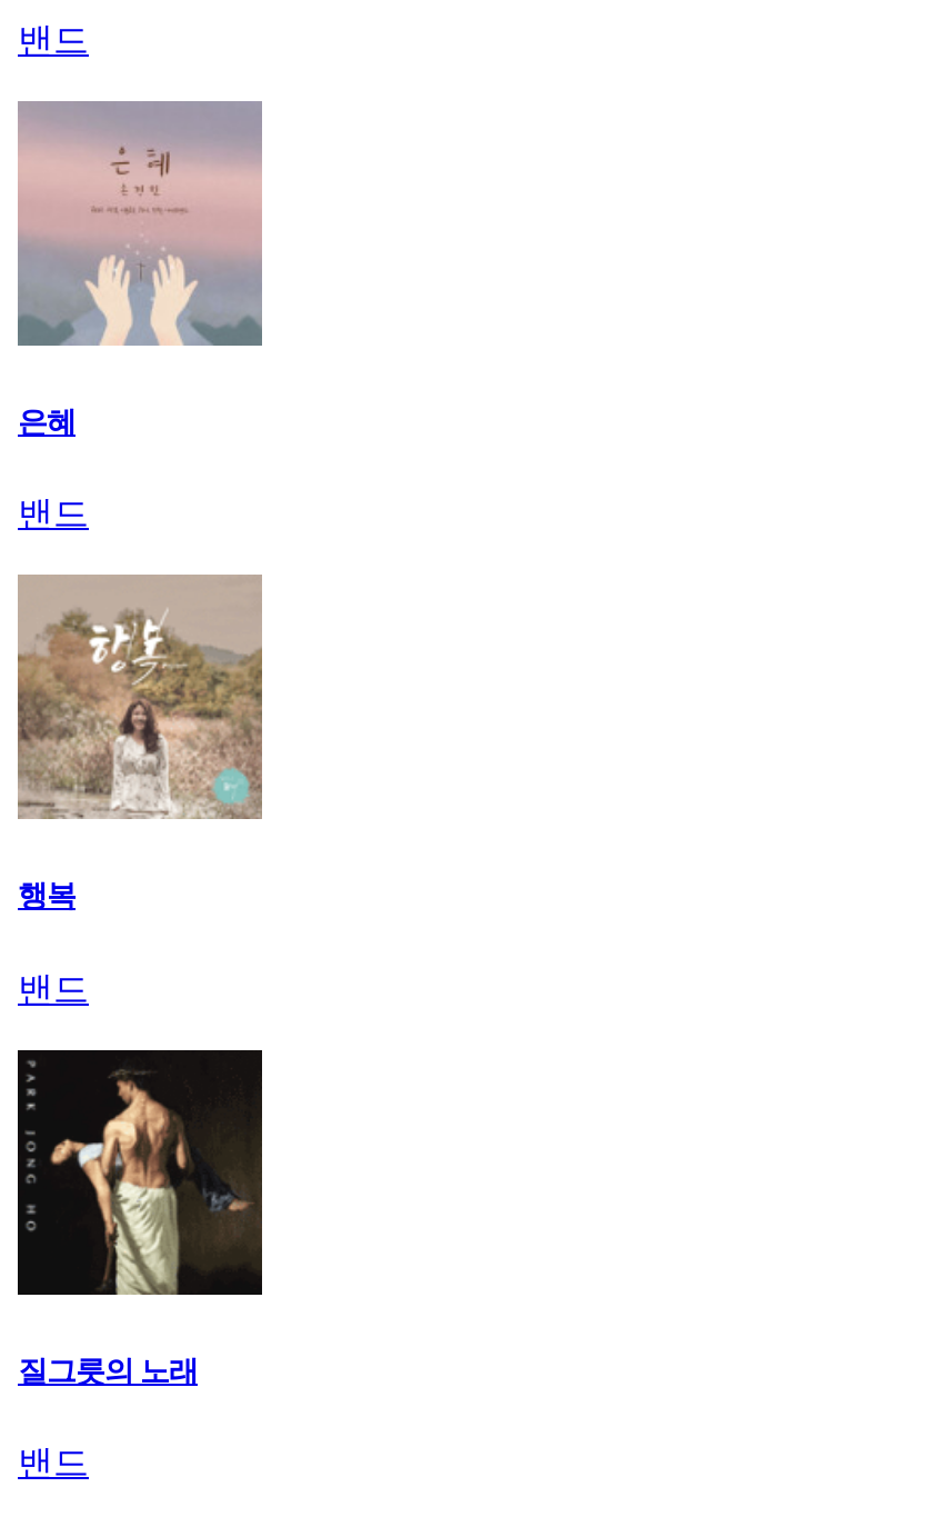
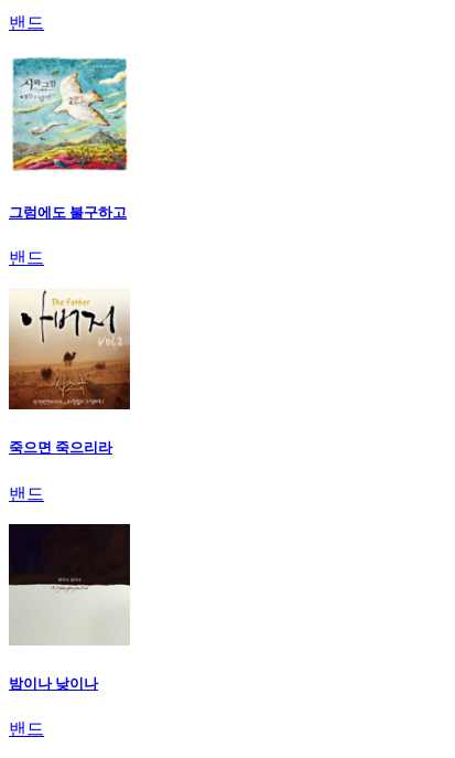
- [image]
- 은혜
+ [image]
+ 그럼에도 불구하고

- [image]
- 행복
+ [image]
+ 죽으면 죽으리라

- [image]
- 질그릇의 노래
+ [image]
+ 밤이나 낮이나
